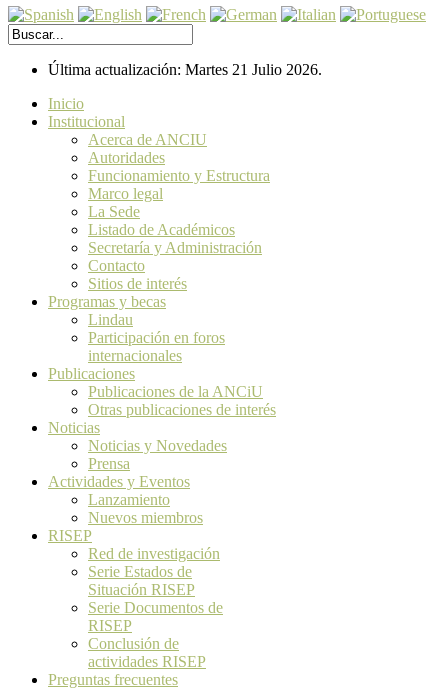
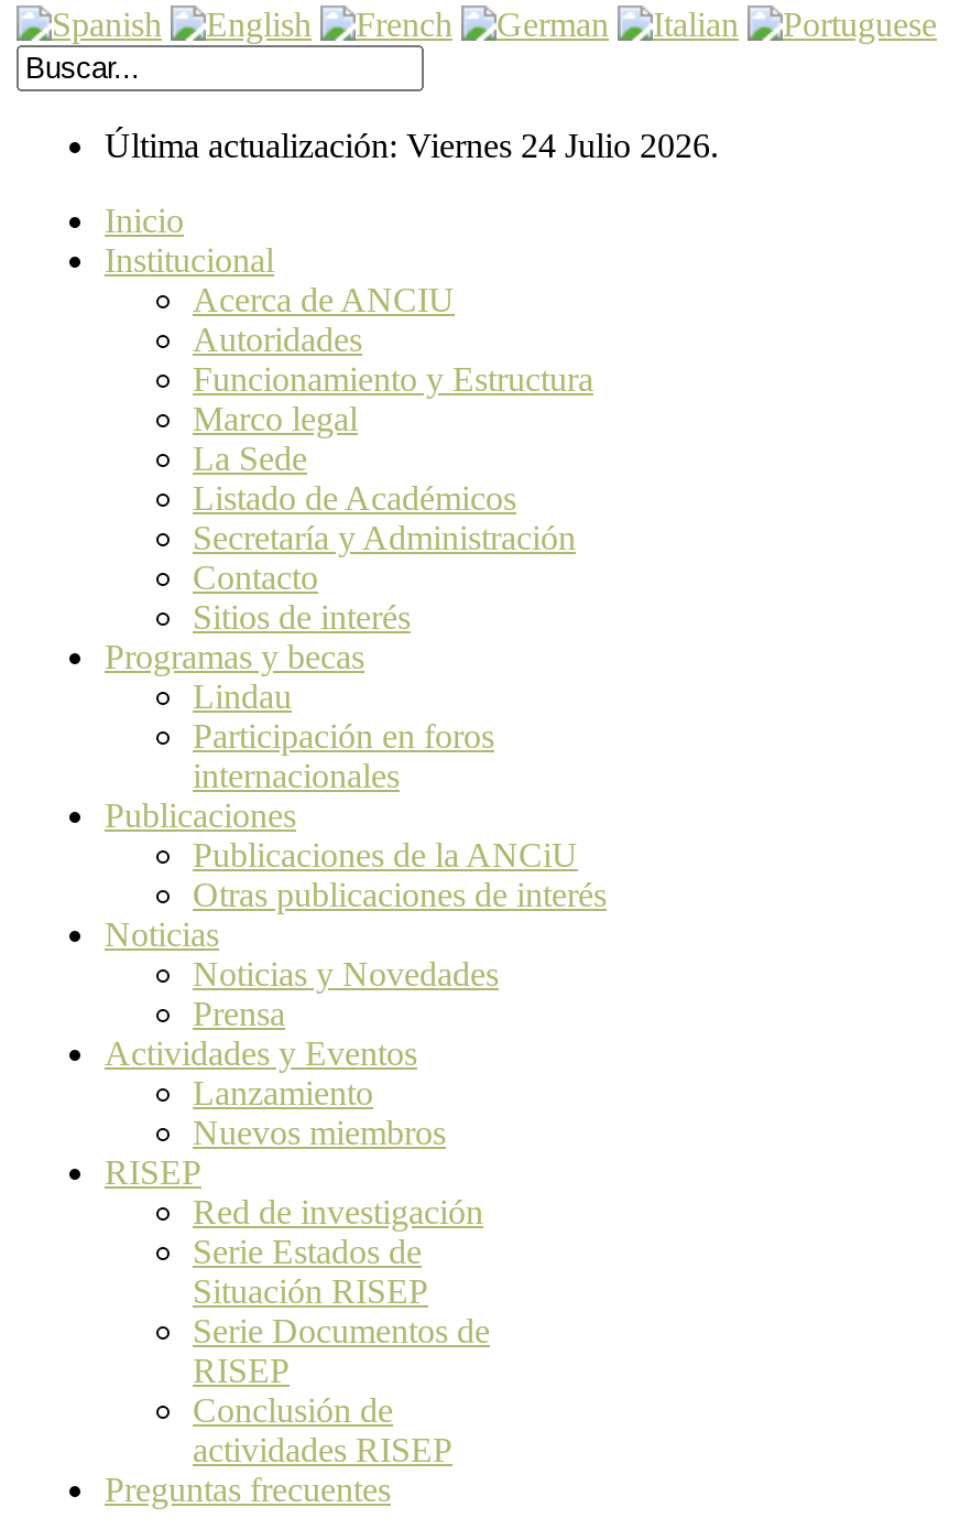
- Última actualización: Martes 21 Julio 2026.
+ Última actualización: Viernes 24 Julio 2026.
